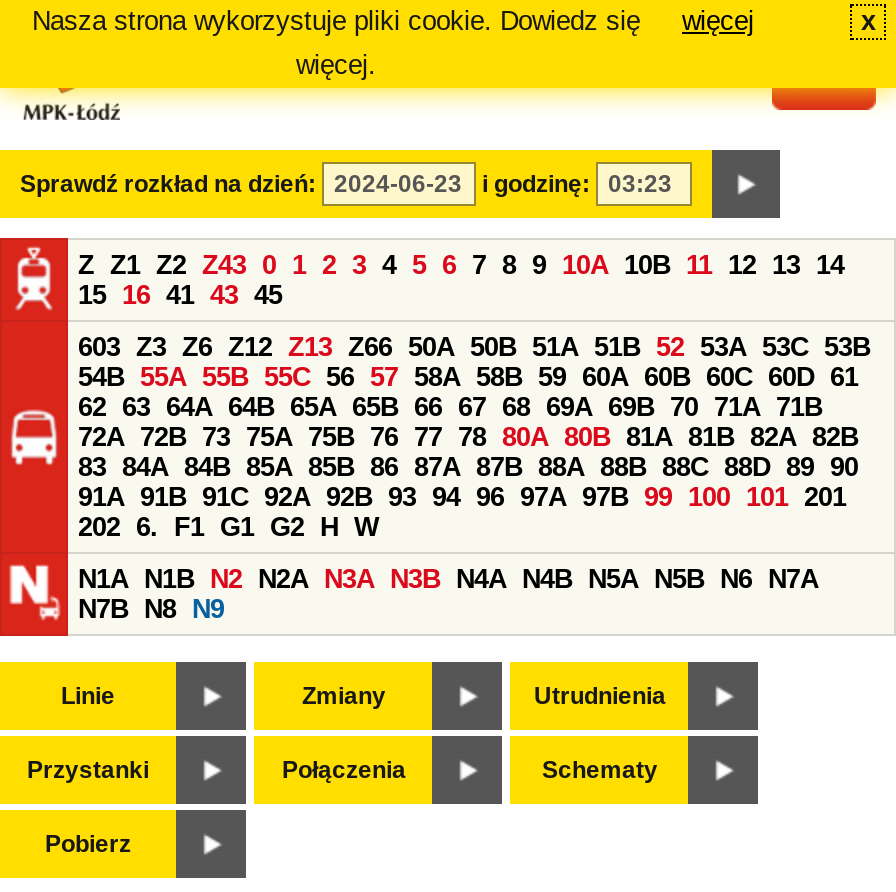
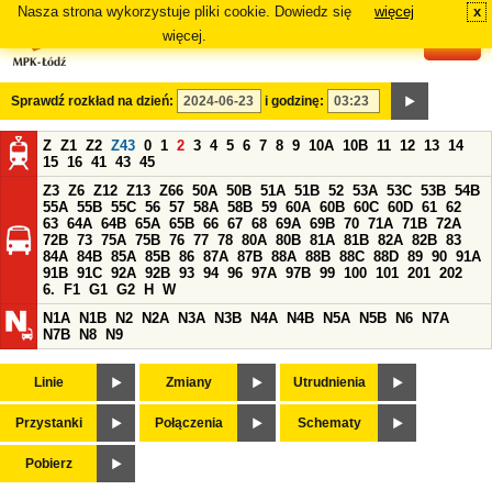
- 603 Z3 Z6 Z12 Z13 Z66 50A 50B 51A 51B 52 53A 53C 53B
- 54B 55A 55B 55C 56 57 58A 58B 59 60A 60B 60C 60D 61
- 62 63 64A 64B 65A 65B 66 67 68 69A 69B 70 71A 71B
- 72A 72B 73 75A 75B 76 77 78 80A 80B 81A 81B 82A 82B
- 83 84A 84B 85A 85B 86 87A 87B 88A 88B 88C 88D 89 90
- 91A 91B 91C 92A 92B 93 94 96 97A 97B 99 100 101 201
- 202 6. F1 G1 G2 H W
+ Z3 Z6 Z12 Z13 Z66 50A 50B 51A 51B 52 53A 53C 53B 54B
+ 55A 55B 55C 56 57 58A 58B 59 60A 60B 60C 60D 61 62
+ 63 64A 64B 65A 65B 66 67 68 69A 69B 70 71A 71B 72A
+ 72B 73 75A 75B 76 77 78 80A 80B 81A 81B 82A 82B 83
+ 84A 84B 85A 85B 86 87A 87B 88A 88B 88C 88D 89 90 91A
+ 91B 91C 92A 92B 93 94 96 97A 97B 99 100 101 201 202
+ 6. F1 G1 G2 H W
